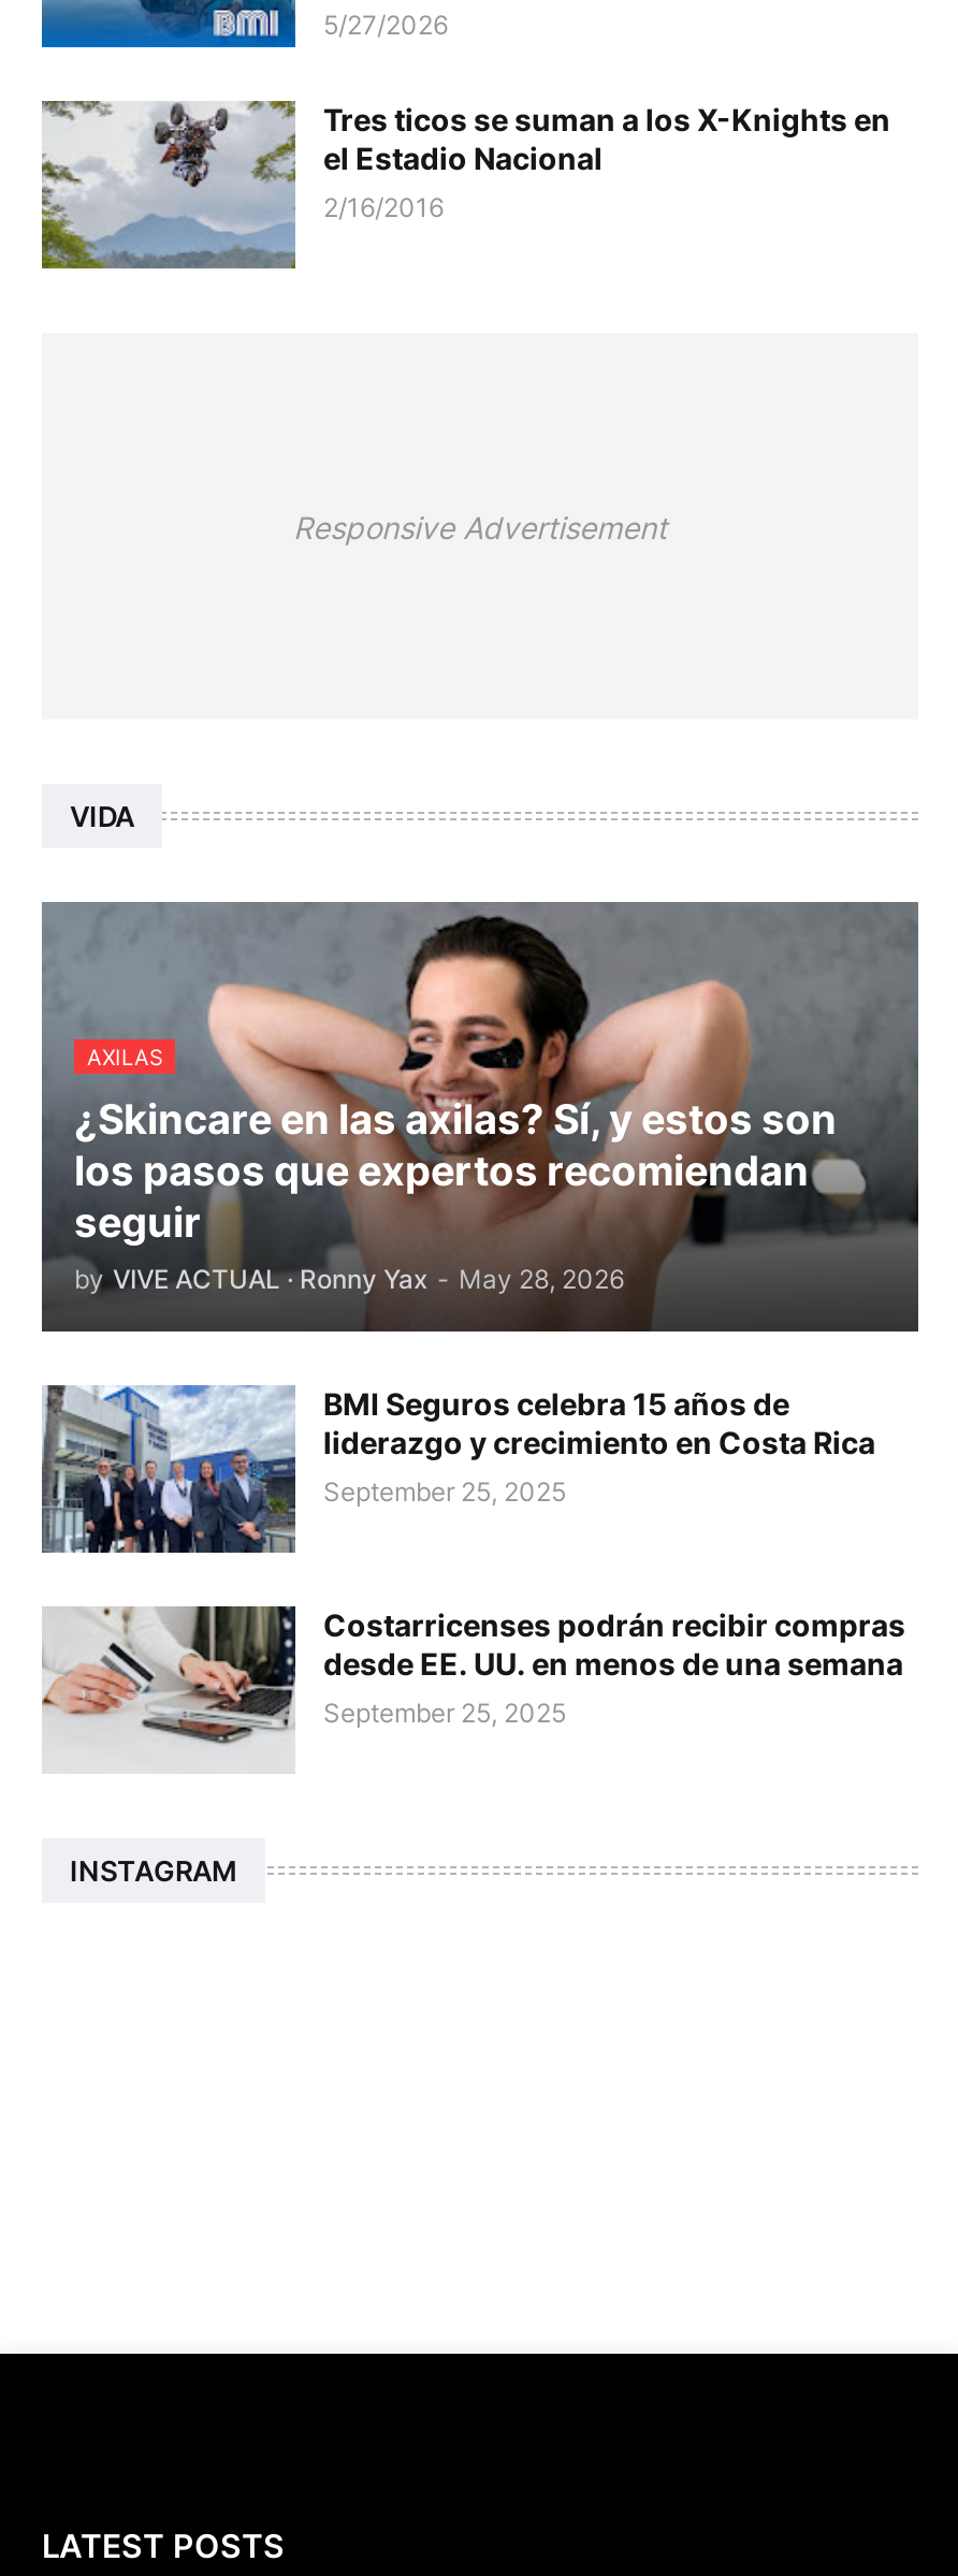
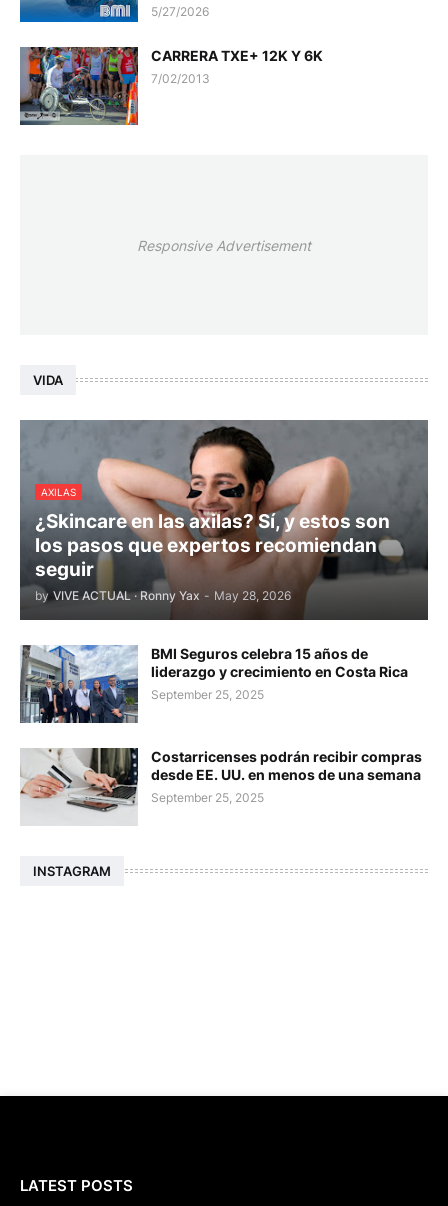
- [image]
- Tres ticos se suman a los X-Knights en
- el Estadio Nacional
- 2/16/2016
+ [image]
+ CARRERA TXE+ 12K Y 6K
+ 7/02/2013
